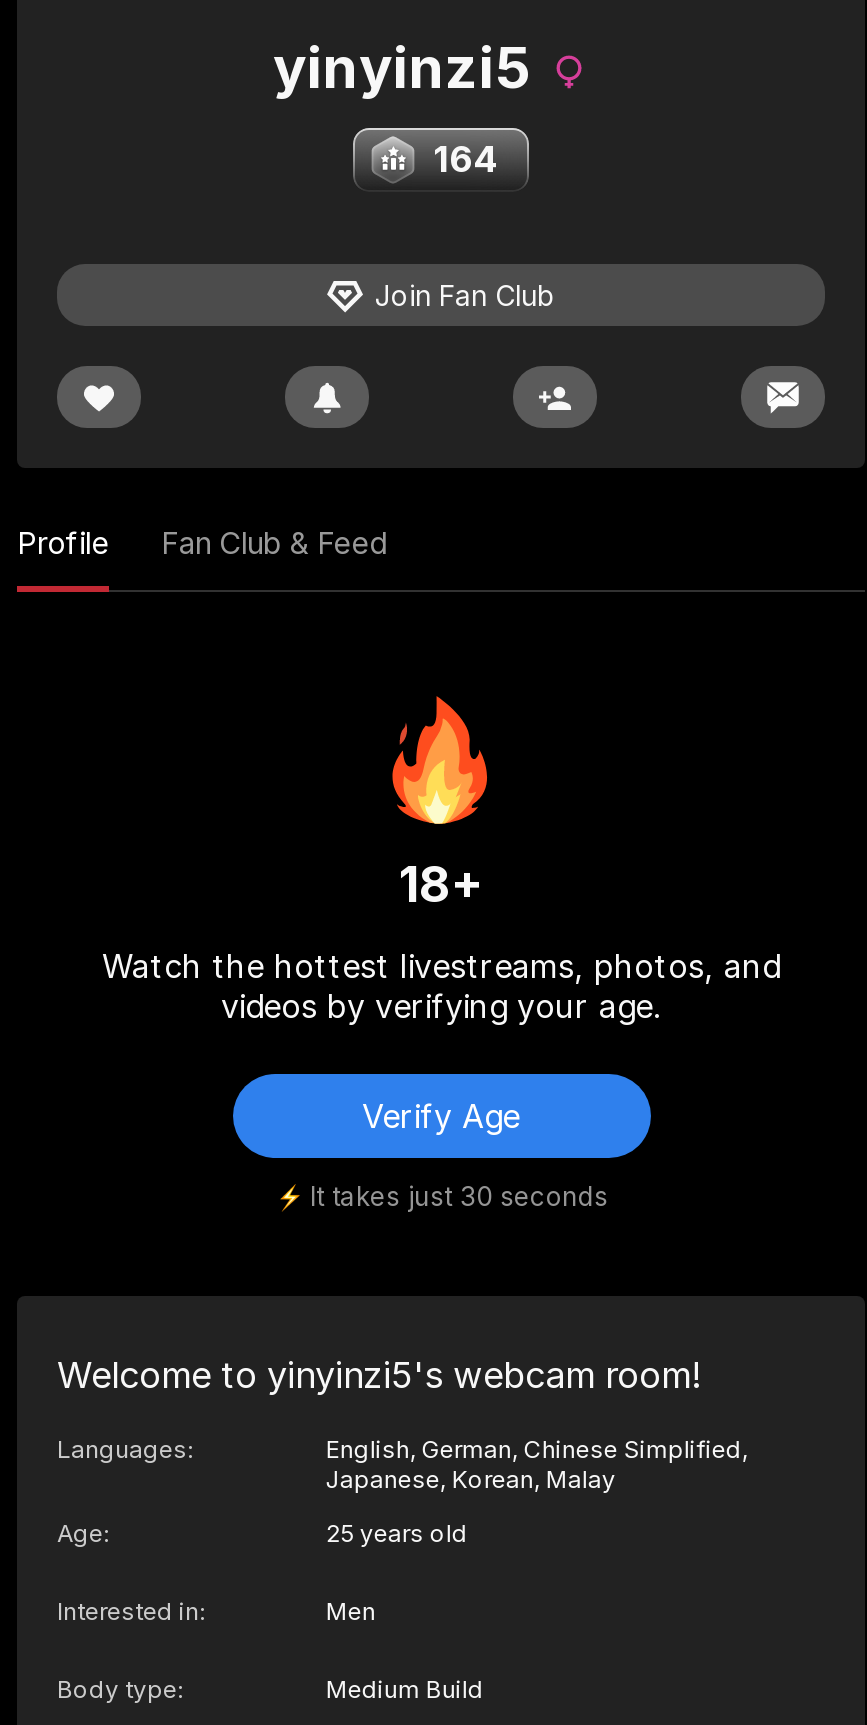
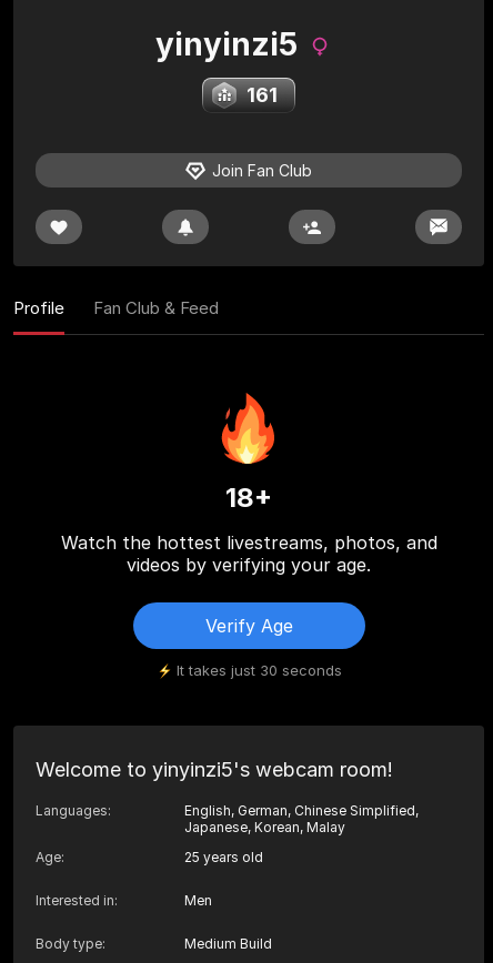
- 164
+ 161
